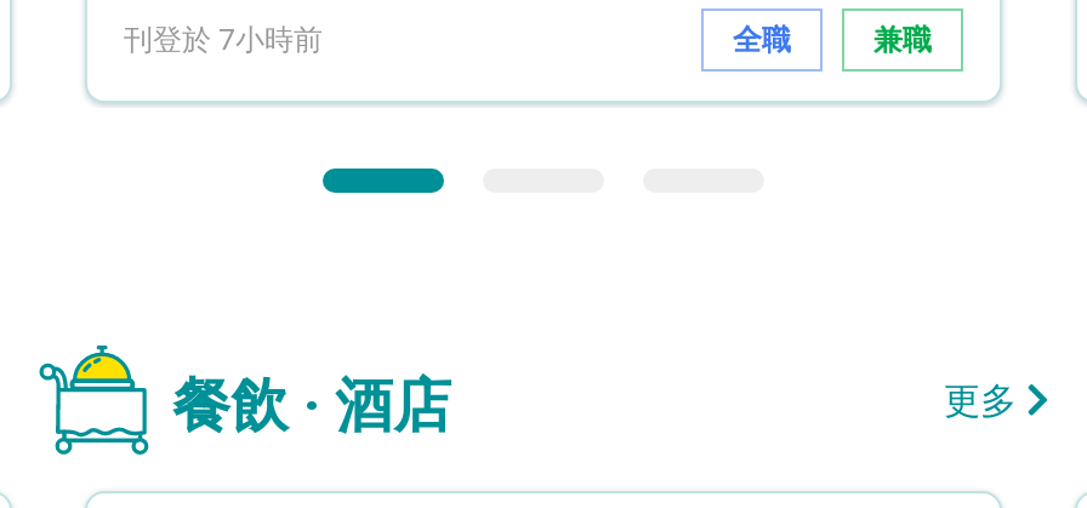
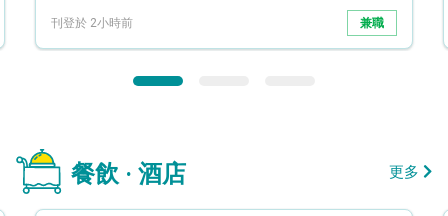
- 刊登於 7小時前
- 全職
+ 刊登於 2小時前
